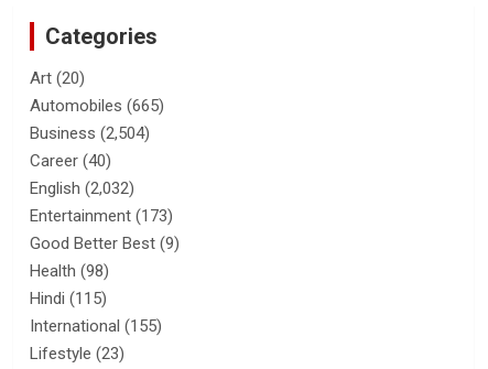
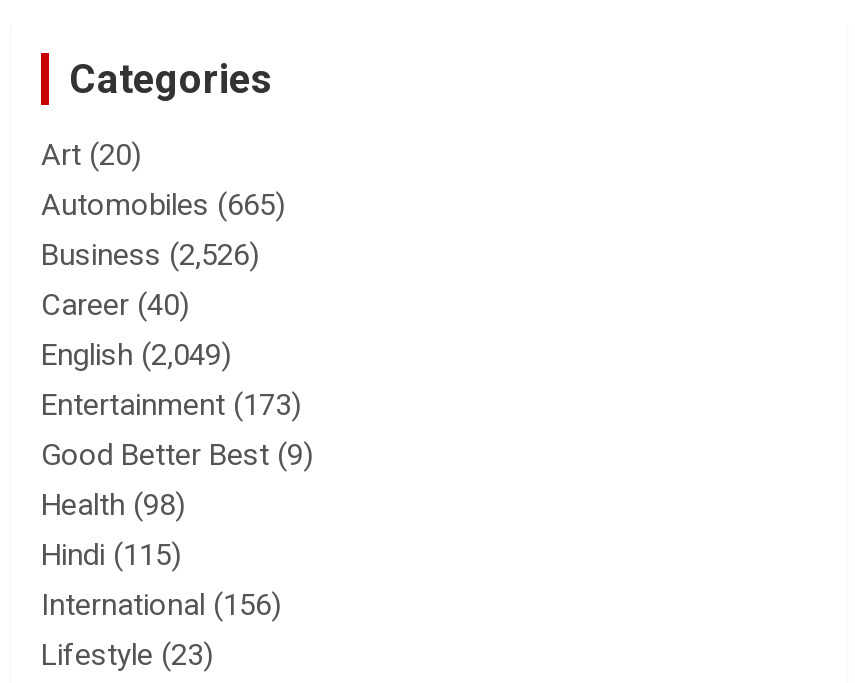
- Business (2,504)
+ Business (2,526)

- English (2,032)
+ English (2,049)

- International (155)
+ International (156)
